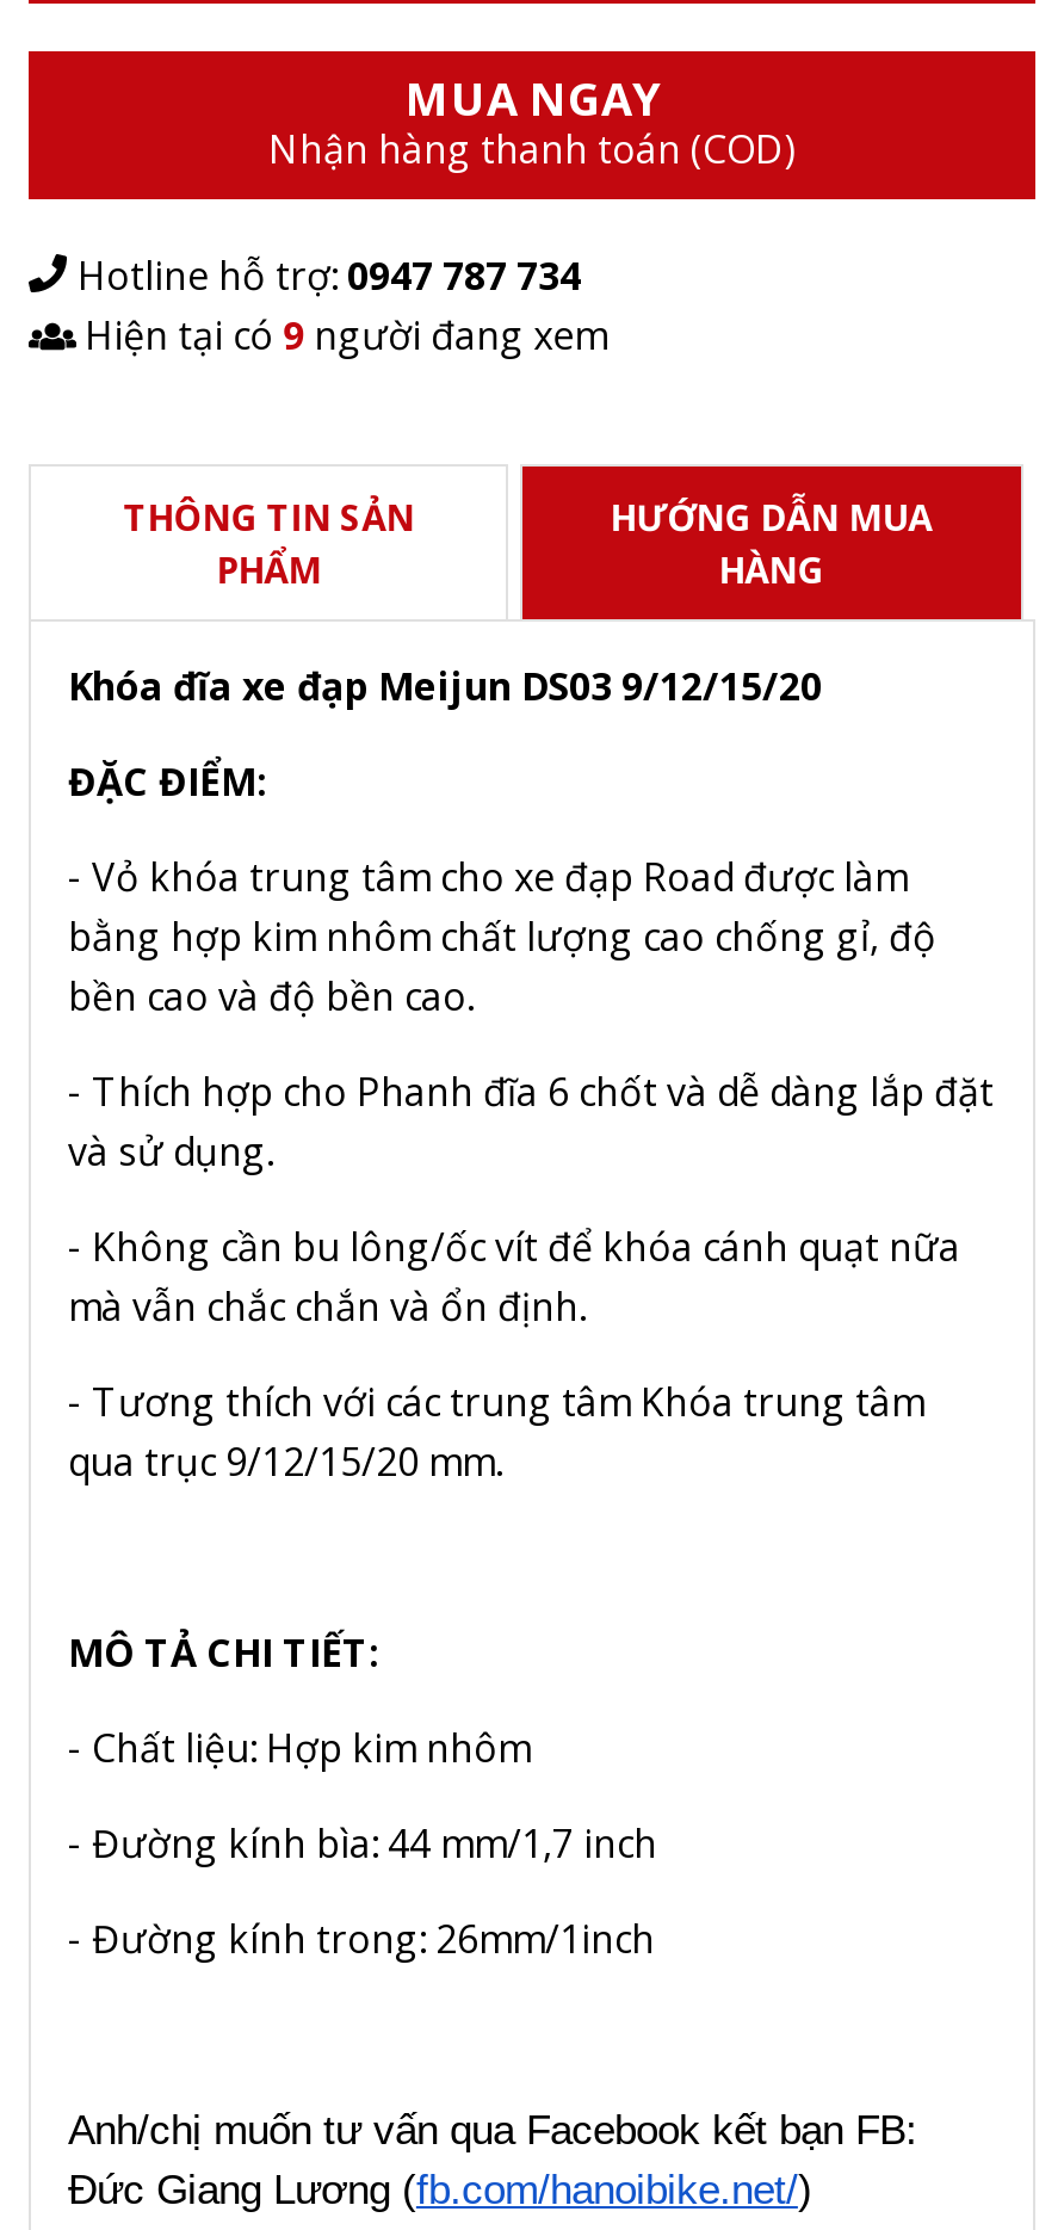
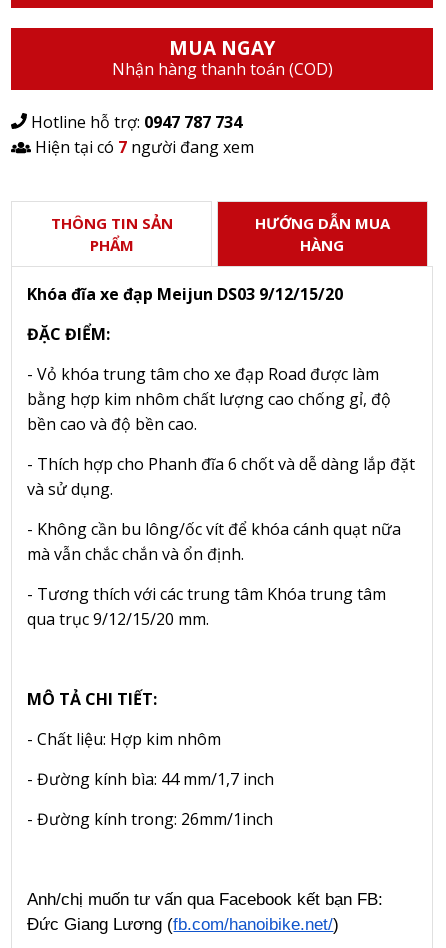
- Hiện tại có 9 người đang xem
+ Hiện tại có 7 người đang xem
